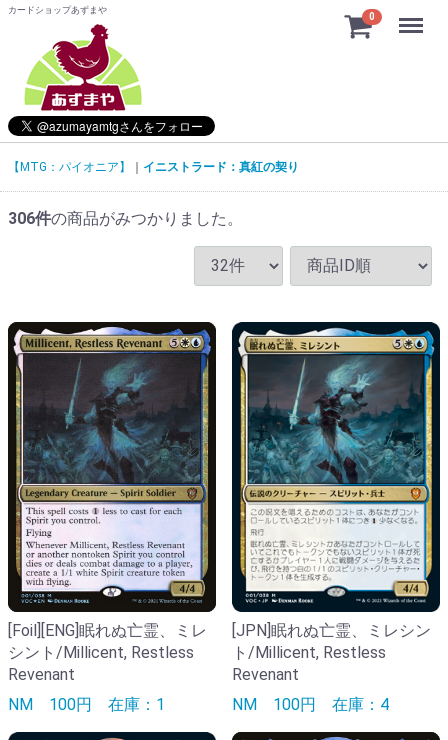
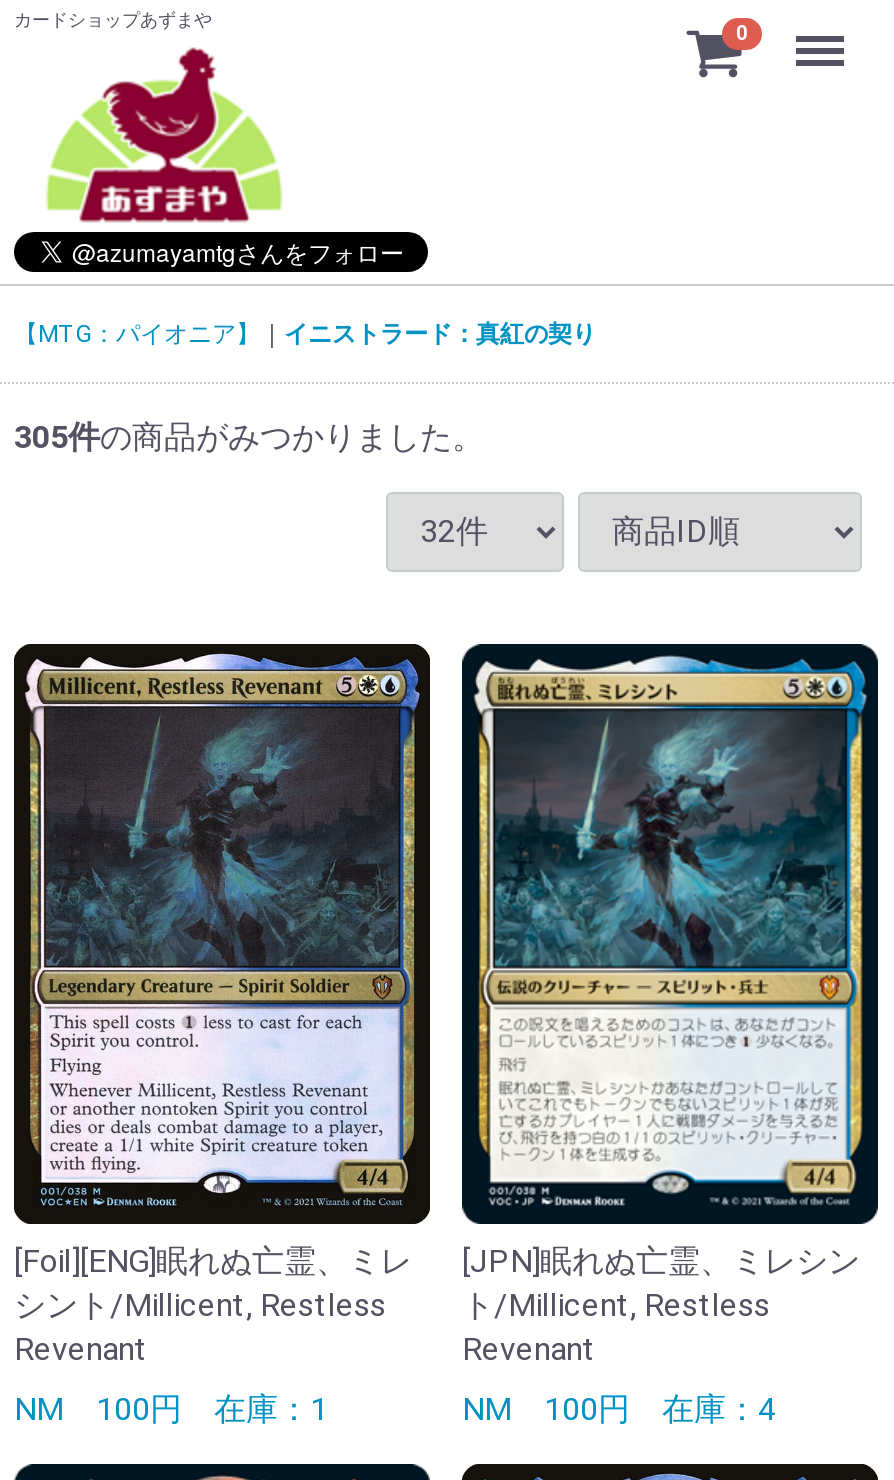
- 306件の商品がみつかりました。
+ 305件の商品がみつかりました。
